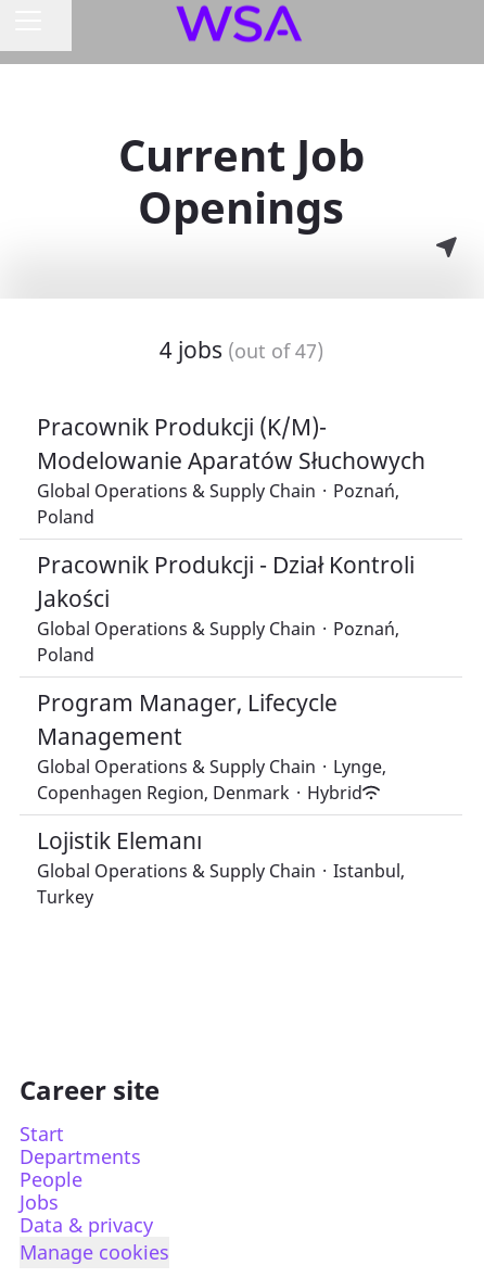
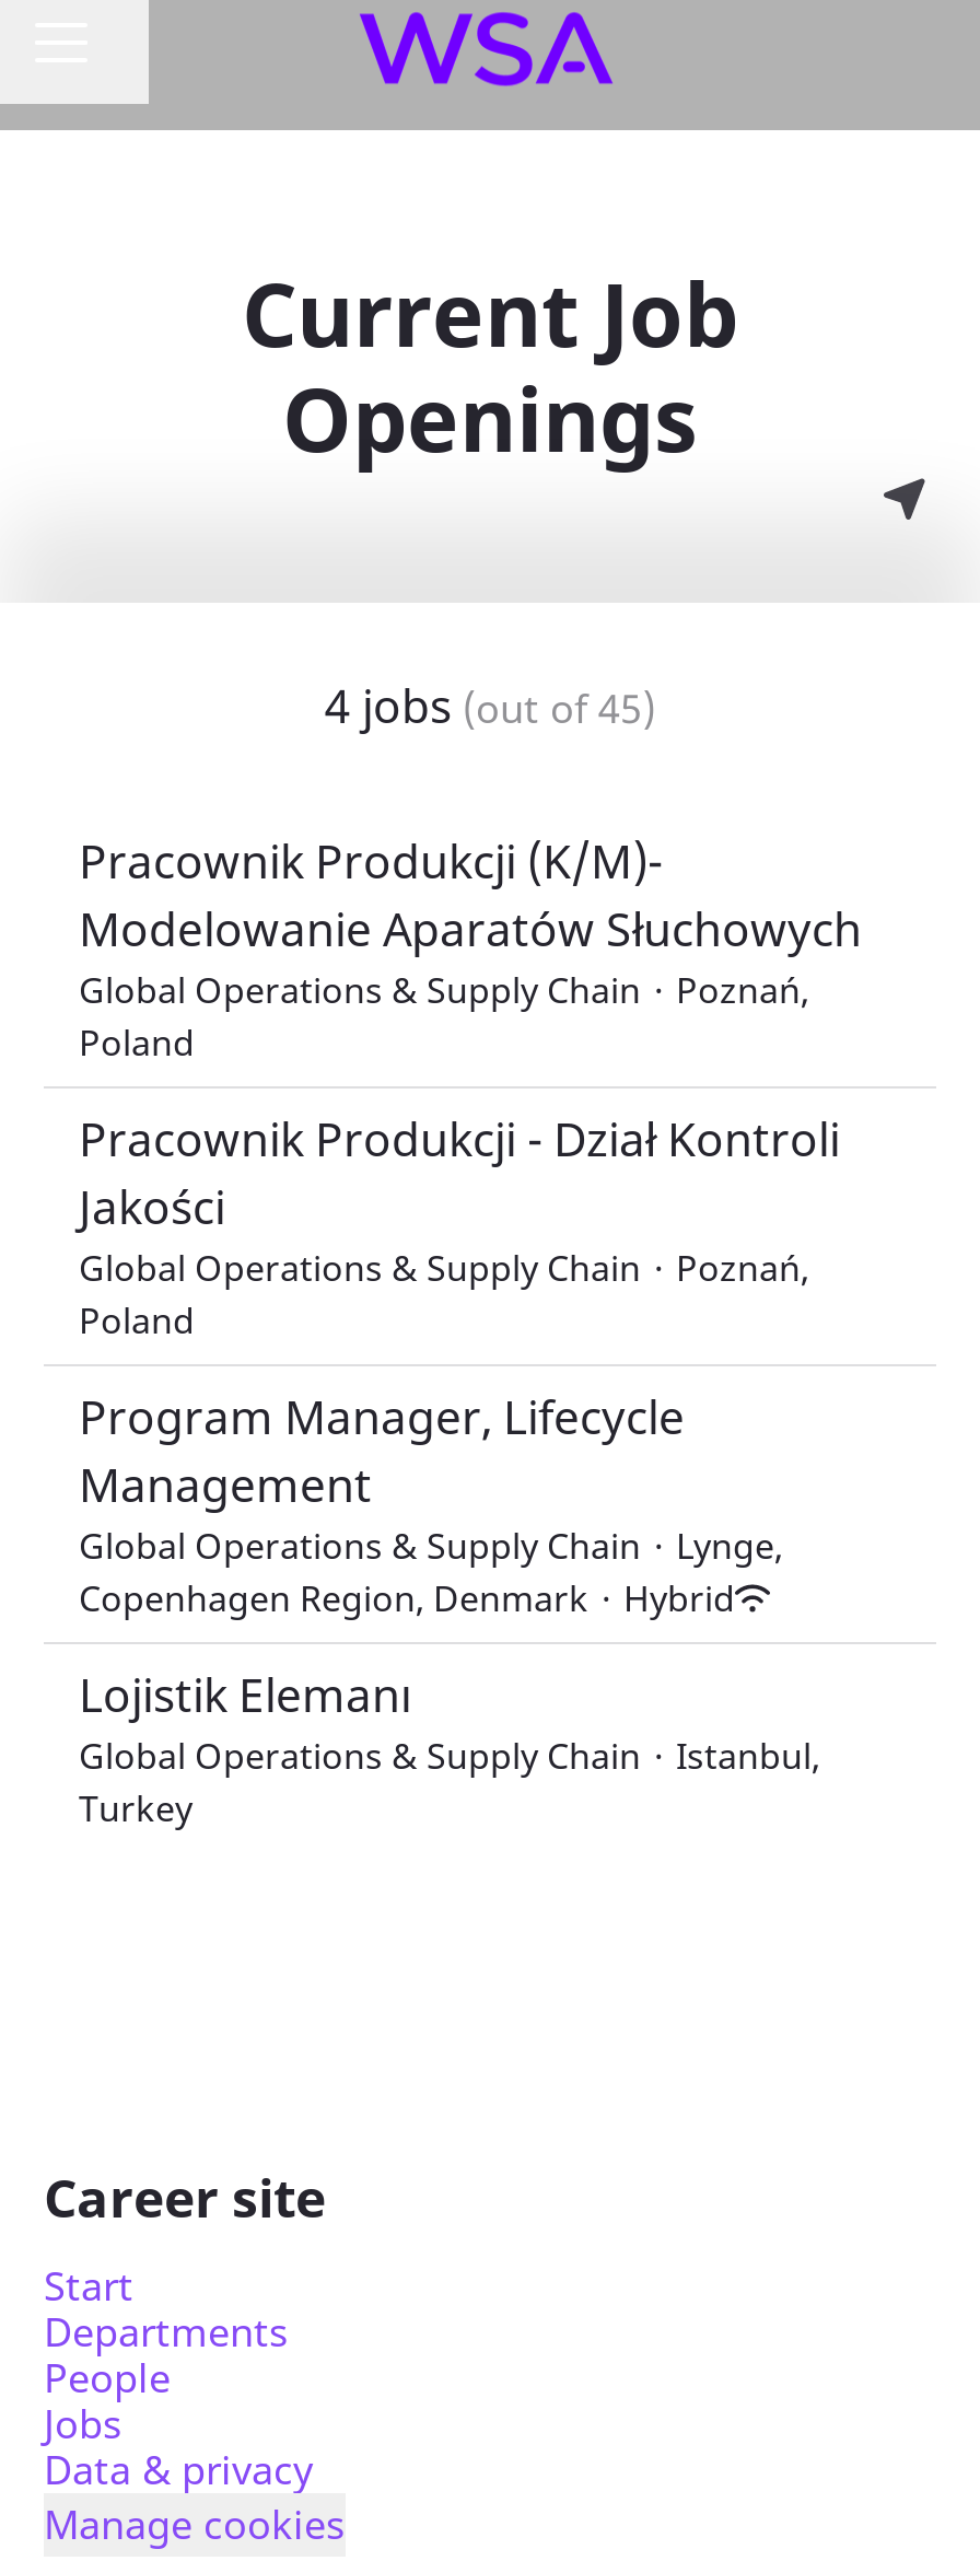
- 4 jobs (out of 47)
+ 4 jobs (out of 45)
